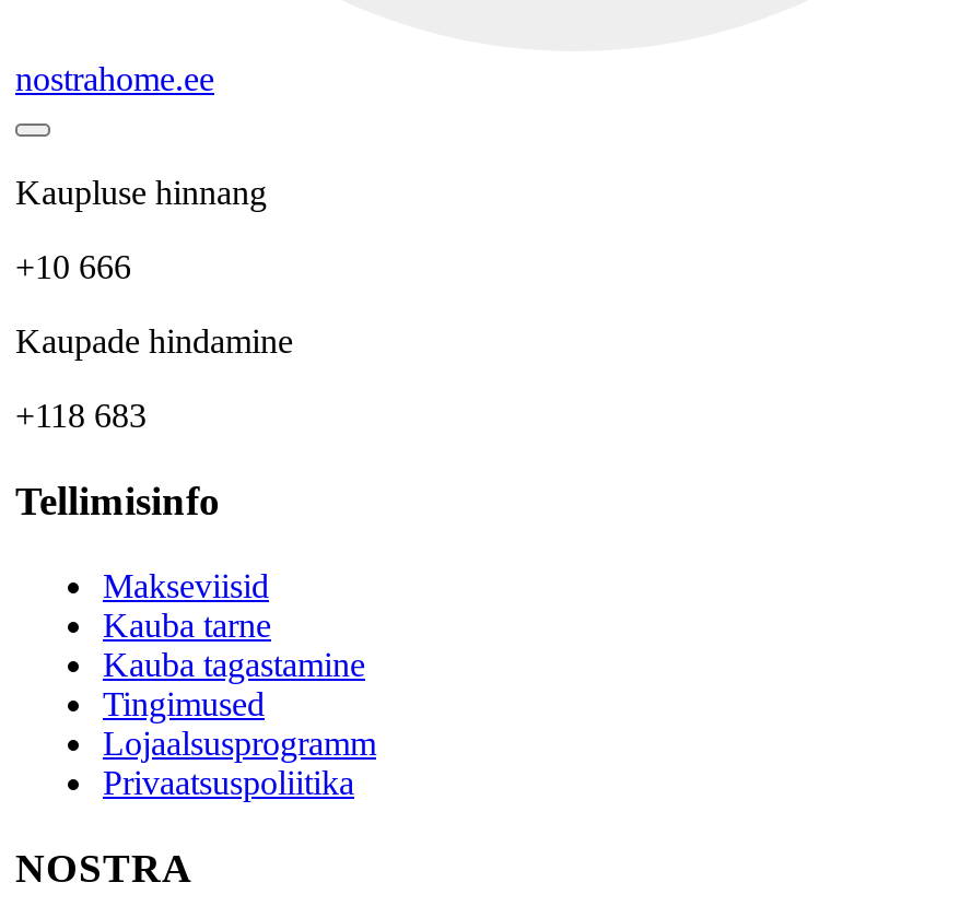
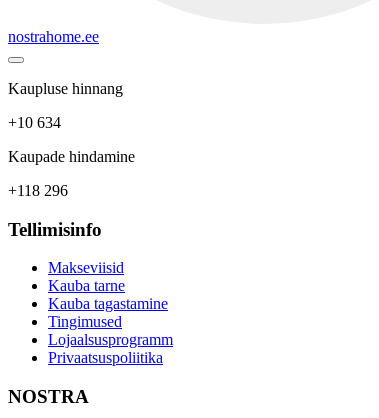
- +10 666
+ +10 634

- +118 683
+ +118 296
